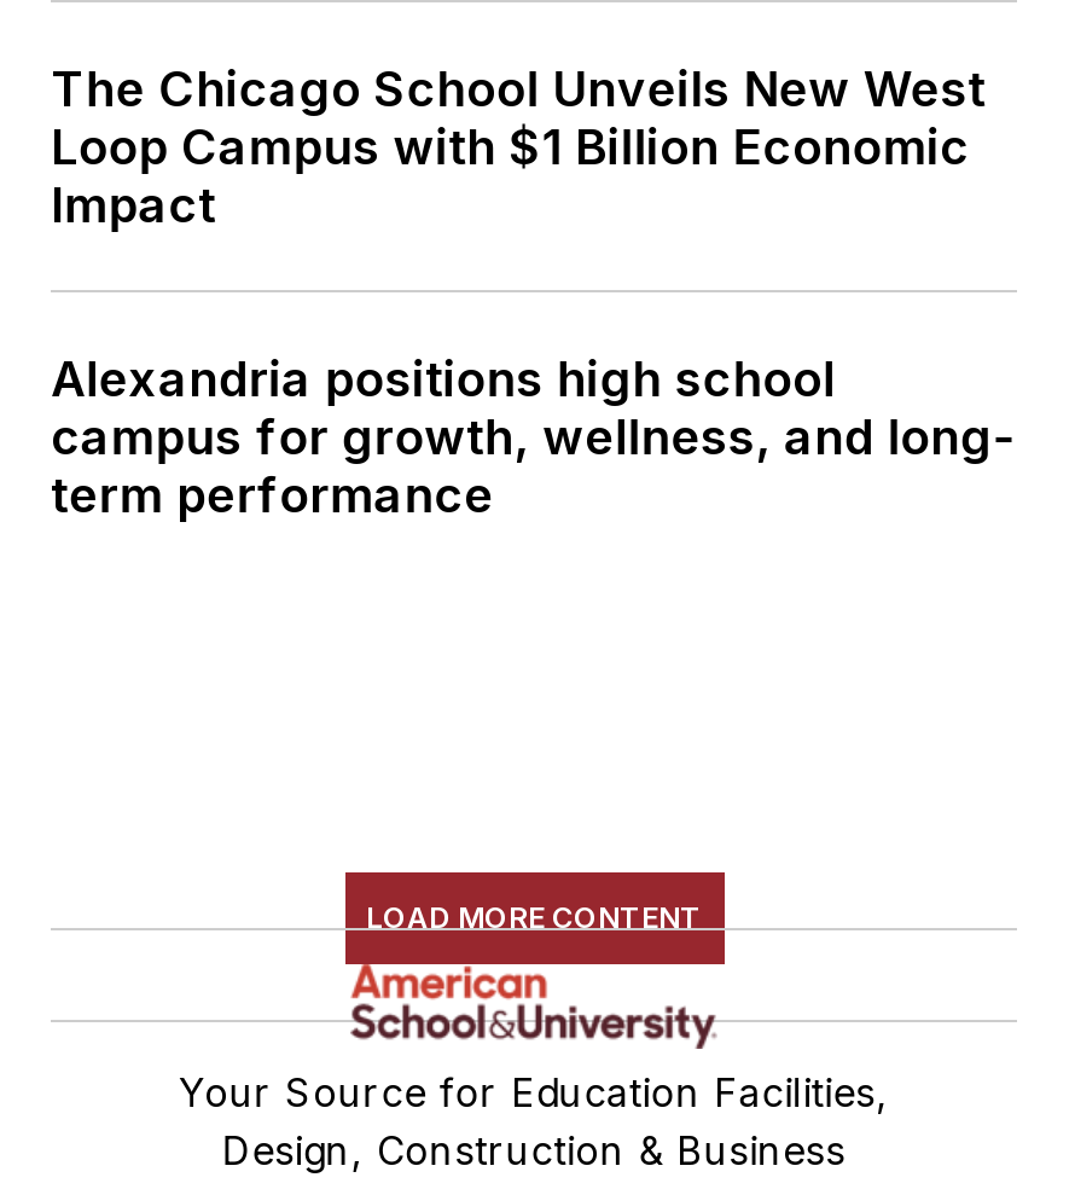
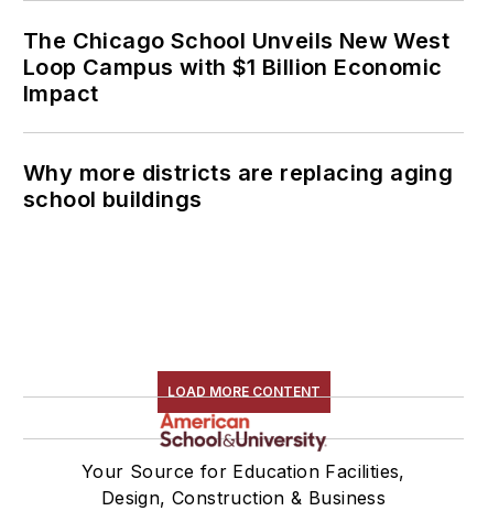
- Alexandria positions high school
- campus for growth, wellness, and long-
- term performance
+ Why more districts are replacing aging
+ school buildings
